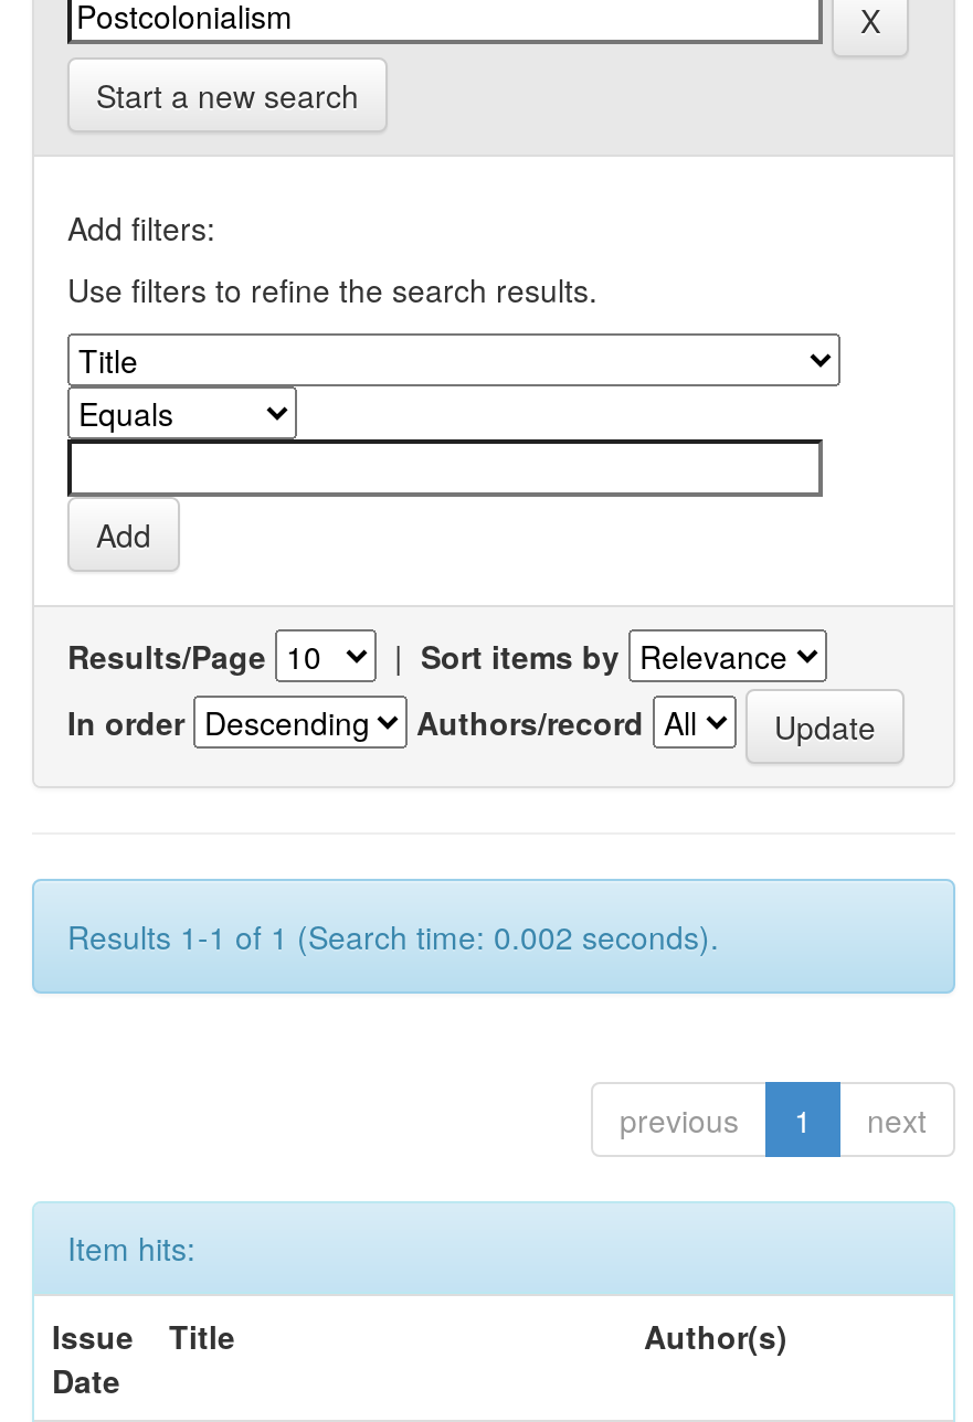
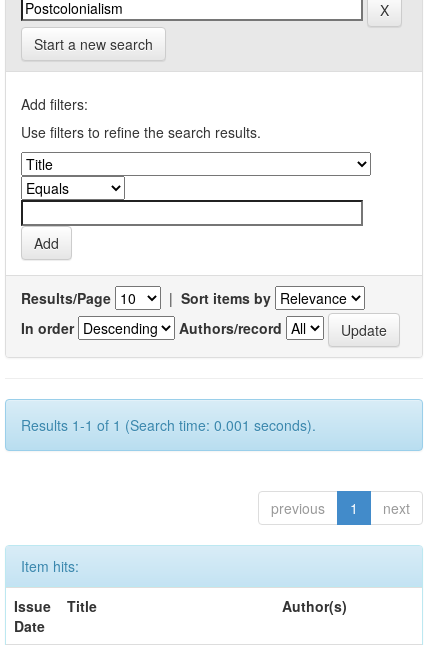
- Results 1-1 of 1 (Search time: 0.002 seconds).
+ Results 1-1 of 1 (Search time: 0.001 seconds).
